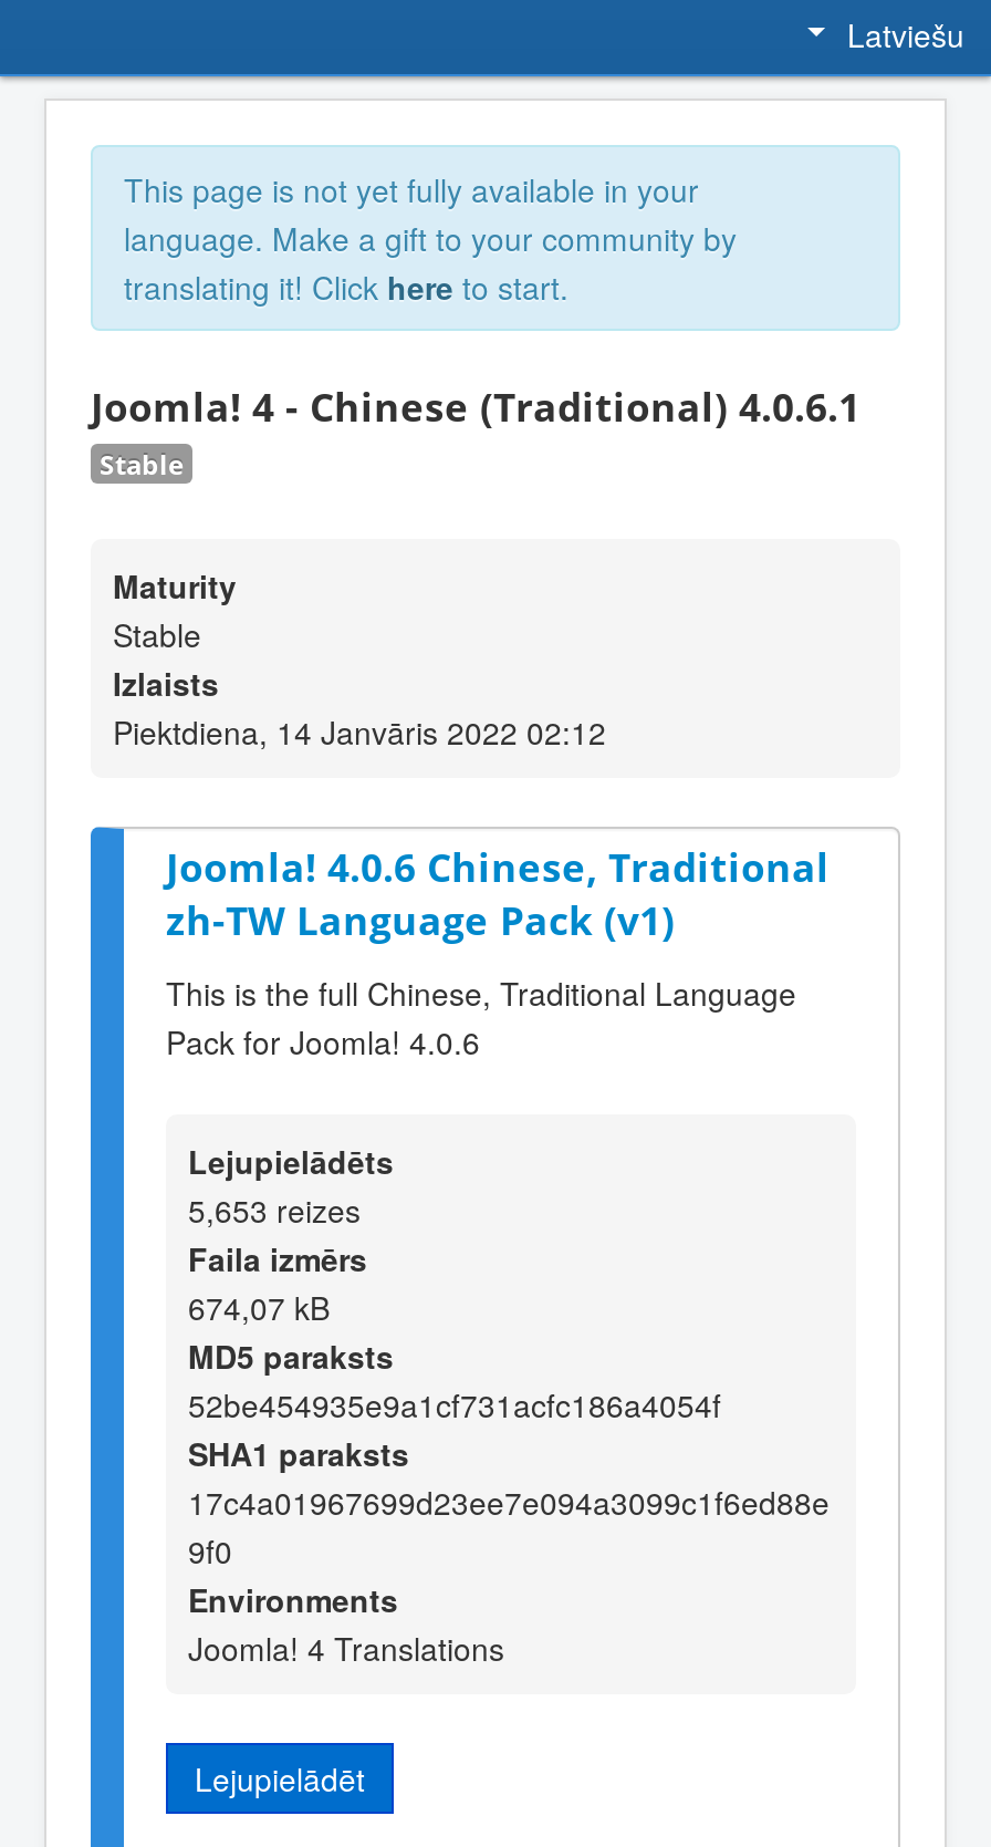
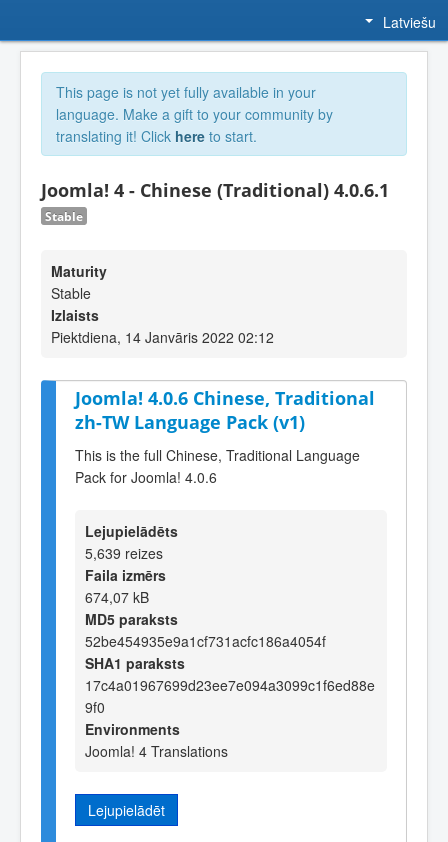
- 5,653 reizes
+ 5,639 reizes
